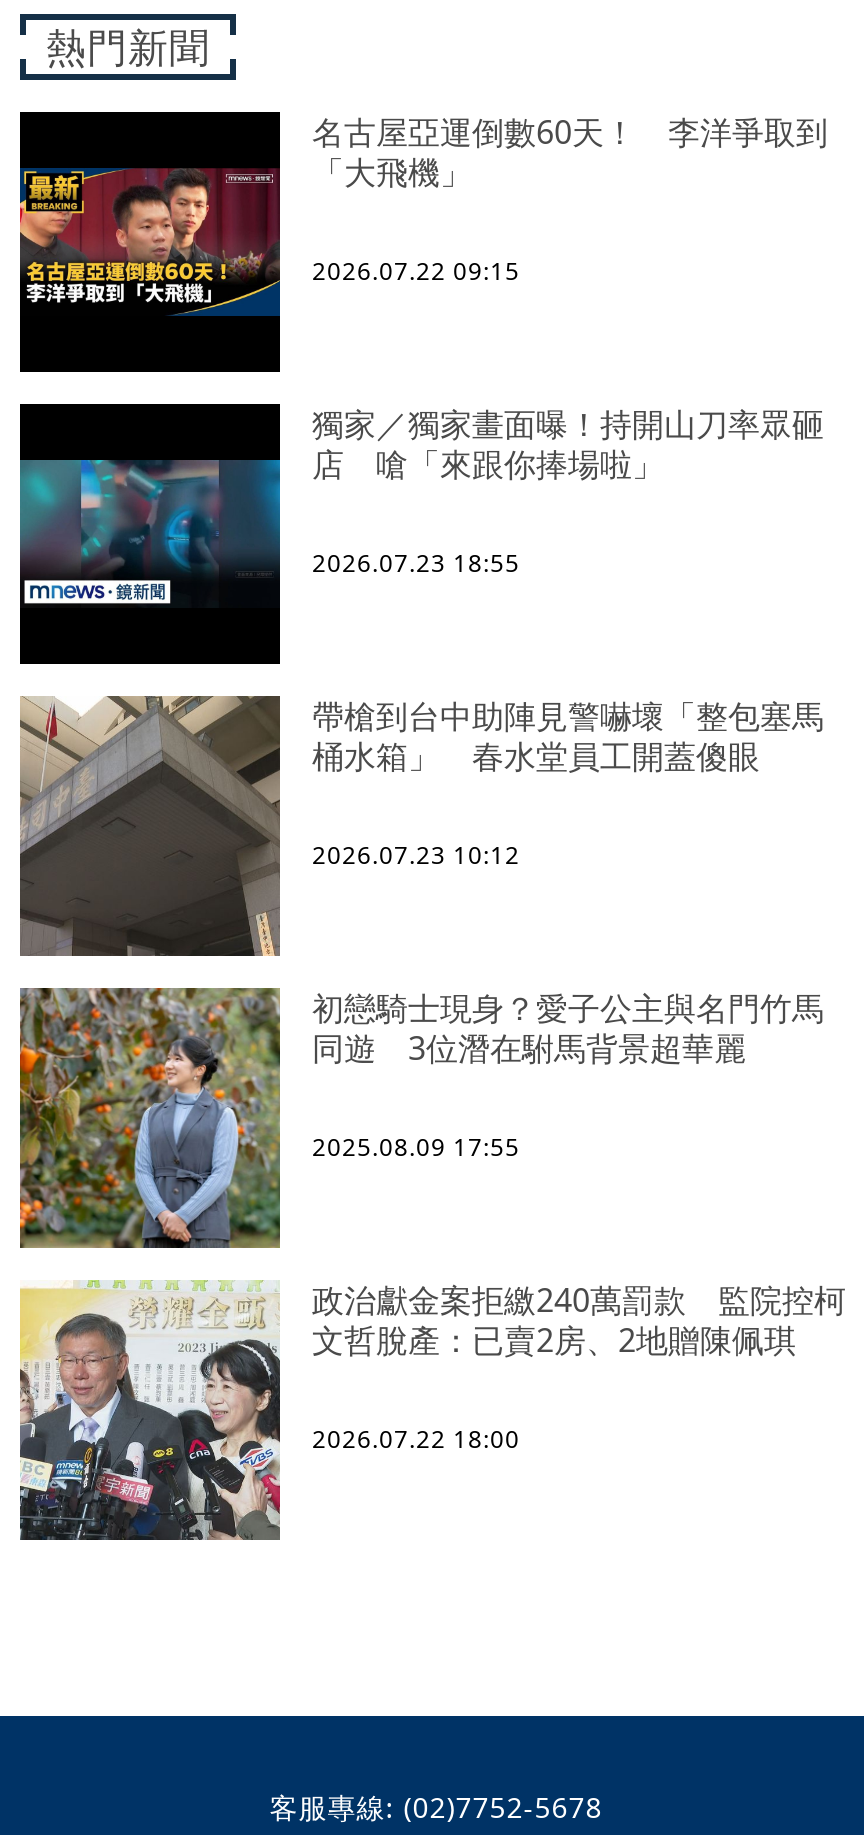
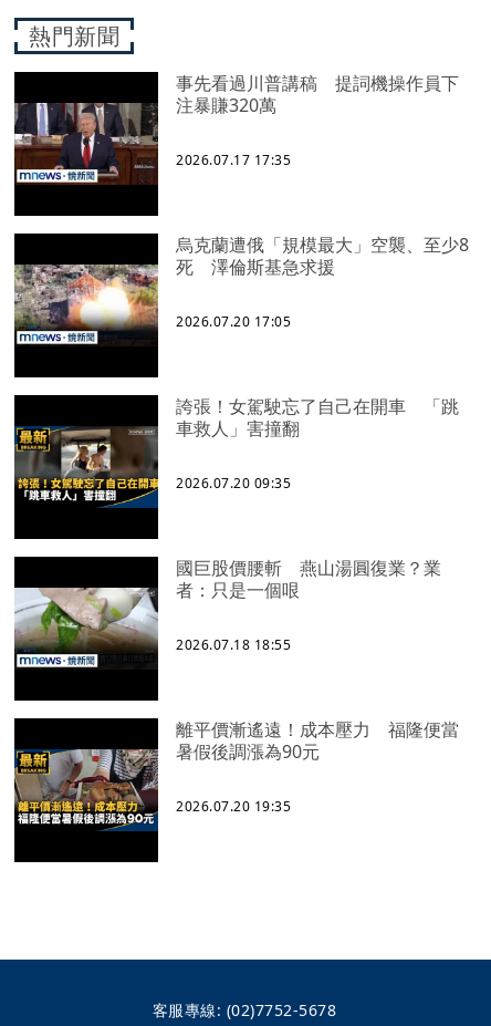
- [image]
- 名古屋亞運倒數60天！ 李洋爭取到
- 「大飛機」
+ [image]
+ 事先看過川普講稿 提詞機操作員下
+ 注暴賺320萬

- 2026.07.22 09:15
+ 2026.07.17 17:35

- [image]
- 獨家／獨家畫面曝！持開山刀率眾砸
- 店 嗆「來跟你捧場啦」
+ [image]
+ 烏克蘭遭俄「規模最大」空襲、至少8
+ 死 澤倫斯基急求援

- 2026.07.23 18:55
+ 2026.07.20 17:05

- [image]
- 帶槍到台中助陣見警嚇壞「整包塞馬
- 桶水箱」 春水堂員工開蓋傻眼
+ [image]
+ 誇張！女駕駛忘了自己在開車 「跳
+ 車救人」害撞翻

- 2026.07.23 10:12
+ 2026.07.20 09:35

- [image]
- 初戀騎士現身？愛子公主與名門竹馬
- 同遊 3位潛在駙馬背景超華麗
+ [image]
+ 國巨股價腰斬 燕山湯圓復業？業
+ 者：只是一個哏

- 2025.08.09 17:55
+ 2026.07.18 18:55

- [image]
- 政治獻金案拒繳240萬罰款 監院控柯
- 文哲脫產：已賣2房、2地贈陳佩琪
+ [image]
+ 離平價漸遙遠！成本壓力 福隆便當
+ 暑假後調漲為90元

- 2026.07.22 18:00
+ 2026.07.20 19:35
